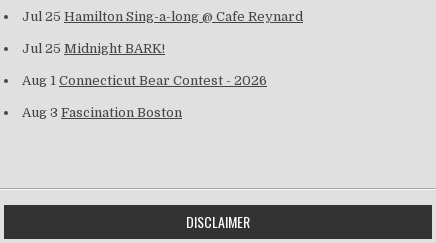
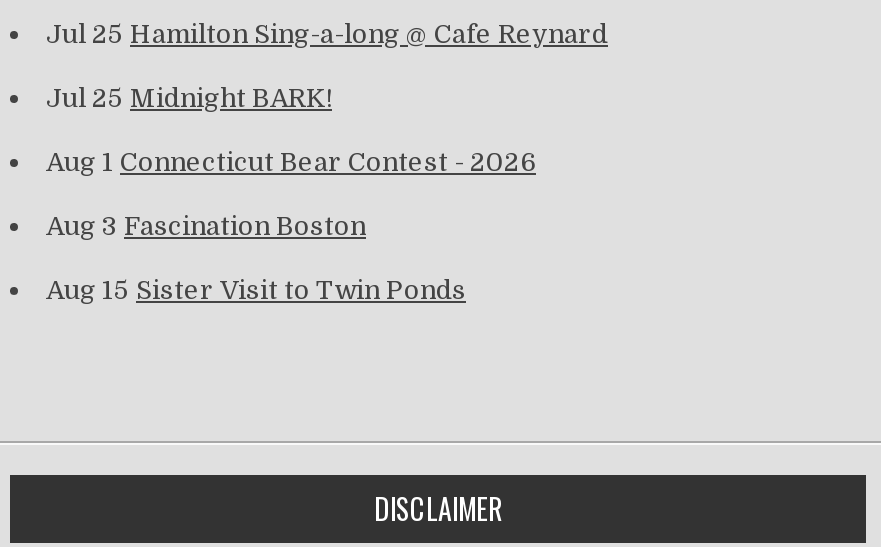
+ Aug 15 Sister Visit to Twin Ponds
